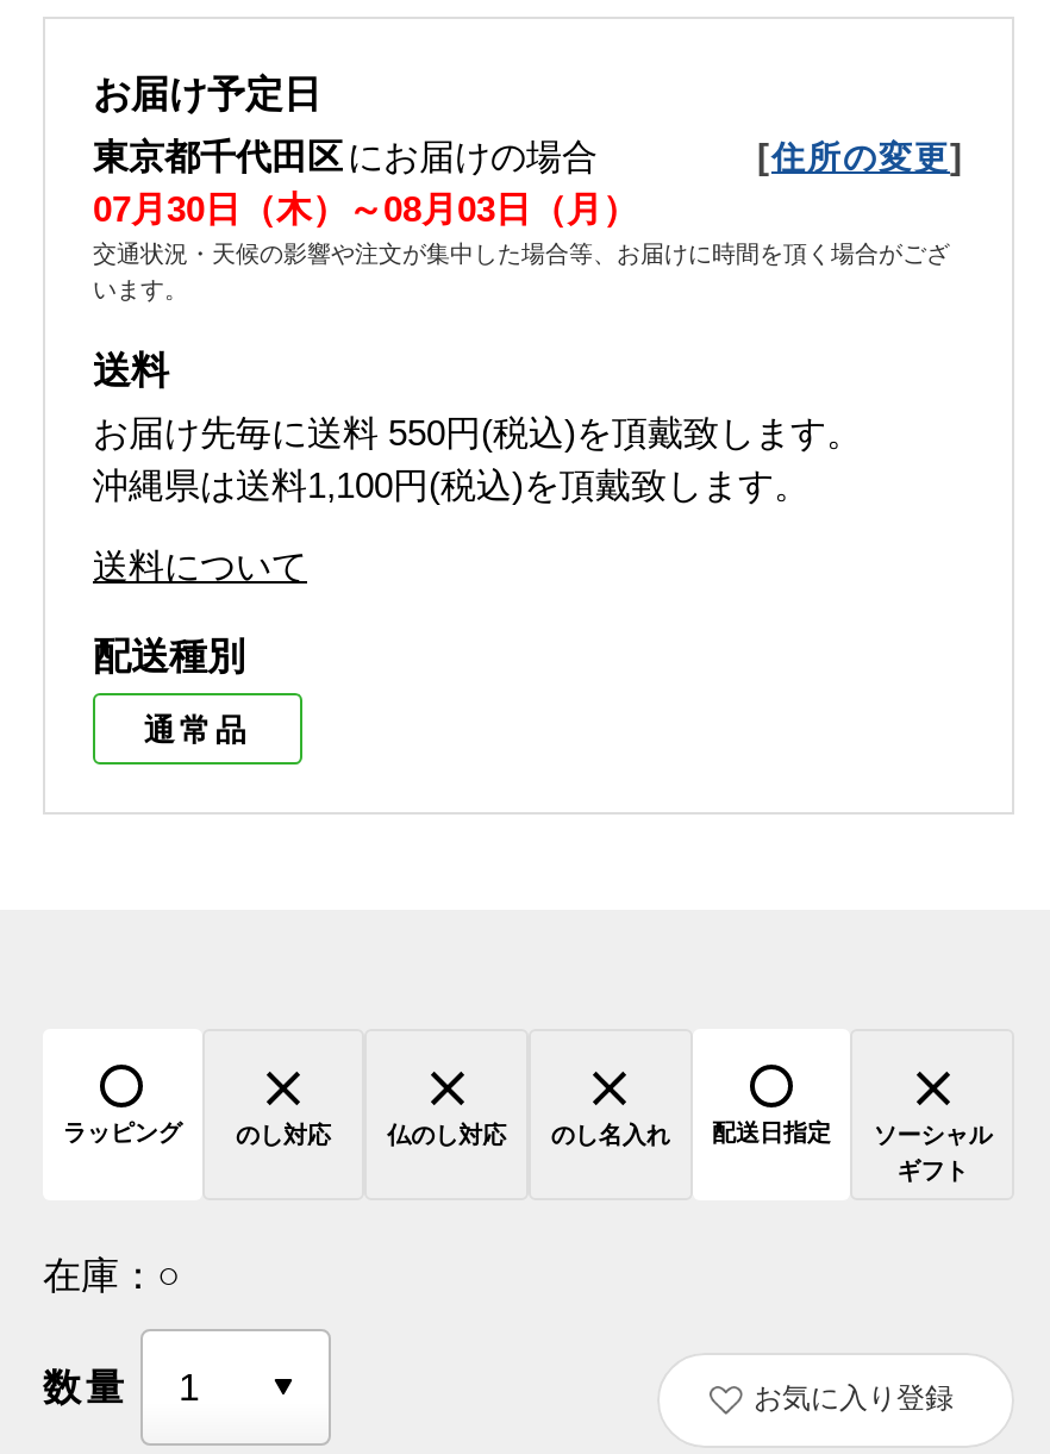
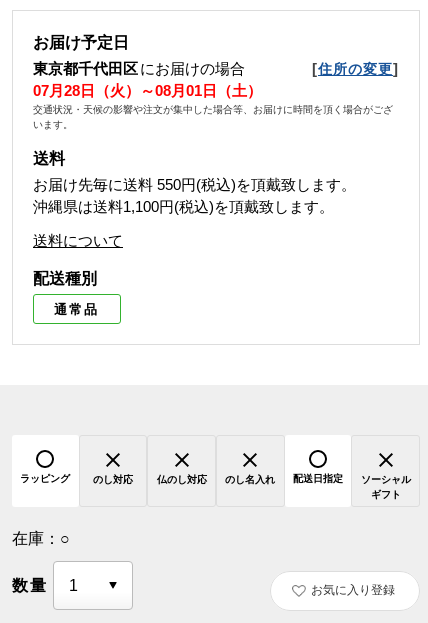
- 07月30日（木）～08月03日（月）
+ 07月28日（火）～08月01日（土）
